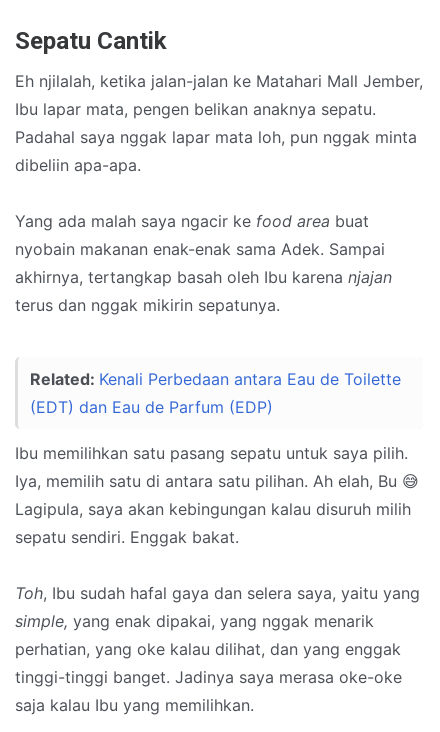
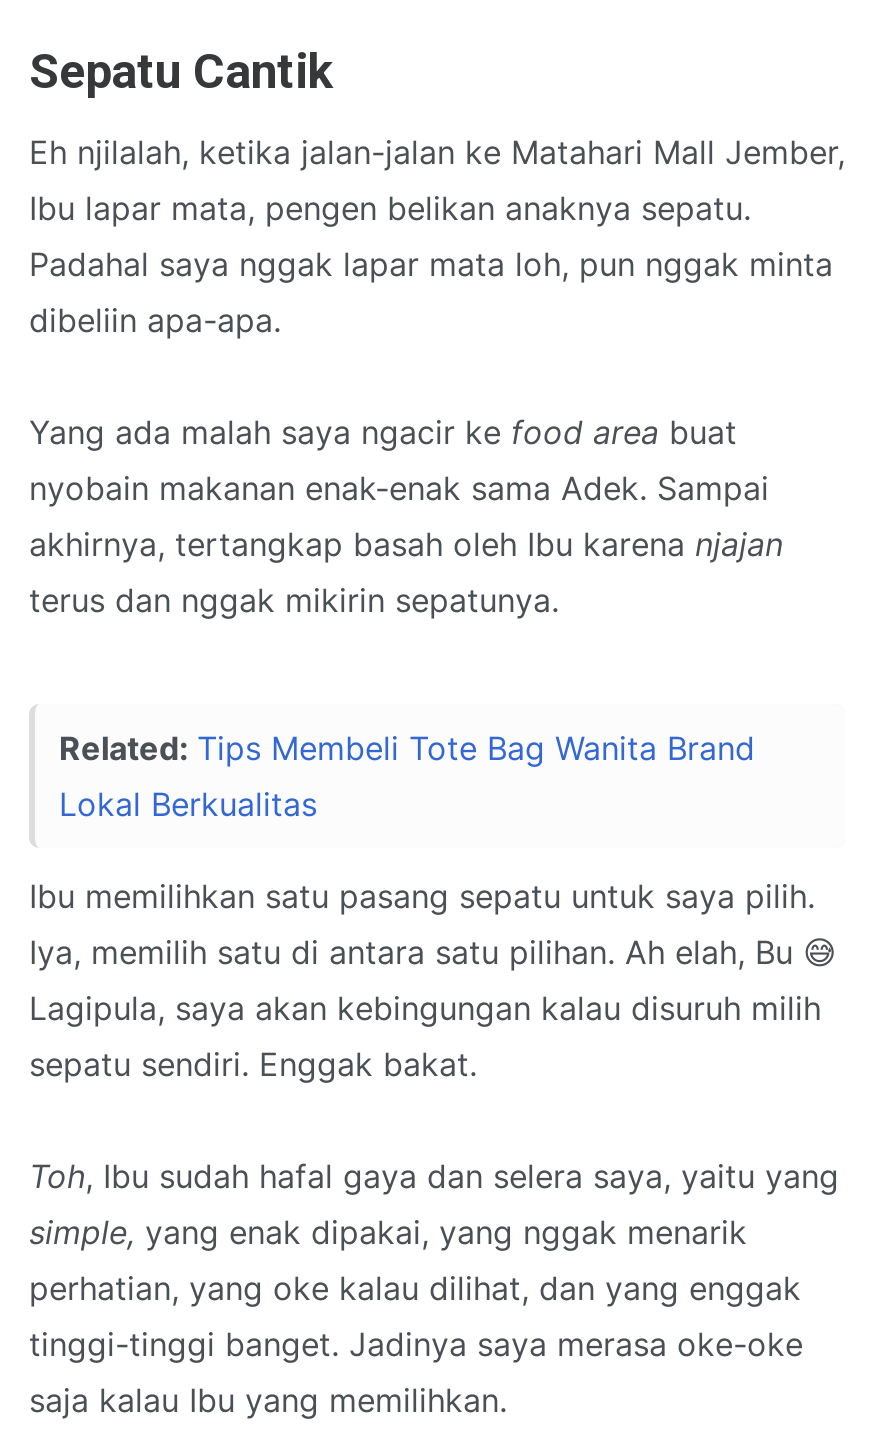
- Related: Kenali Perbedaan antara Eau de Toilette
- (EDT) dan Eau de Parfum (EDP)
+ Related: Tips Membeli Tote Bag Wanita Brand
+ Lokal Berkualitas
